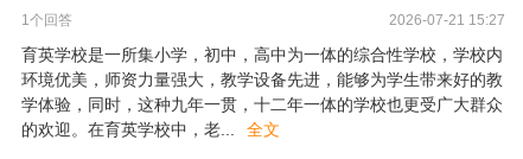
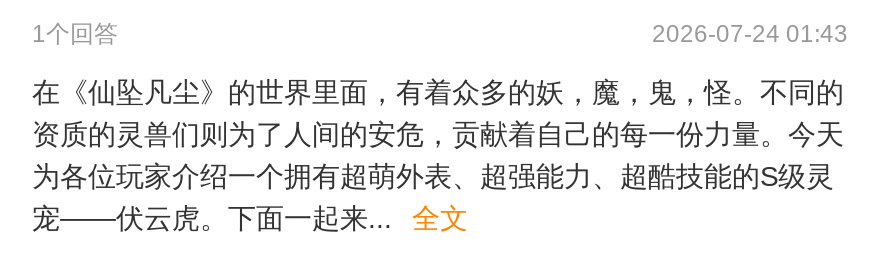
- 2026-07-21 15:27
+ 2026-07-24 01:43

- 育英学校是一所集小学，初中，高中为一体的综合性学校，学校内
- 环境优美，师资力量强大，教学设备先进，能够为学生带来好的教
- 学体验，同时，这种九年一贯，十二年一体的学校也更受广大群众
- 的欢迎。在育英学校中，老...
+ 在《仙坠凡尘》的世界里面，有着众多的妖，魔，鬼，怪。不同的
+ 资质的灵兽们则为了人间的安危，贡献着自己的每一份力量。今天
+ 为各位玩家介绍一个拥有超萌外表、超强能力、超酷技能的S级灵
+ 宠——伏云虎。下面一起来...
